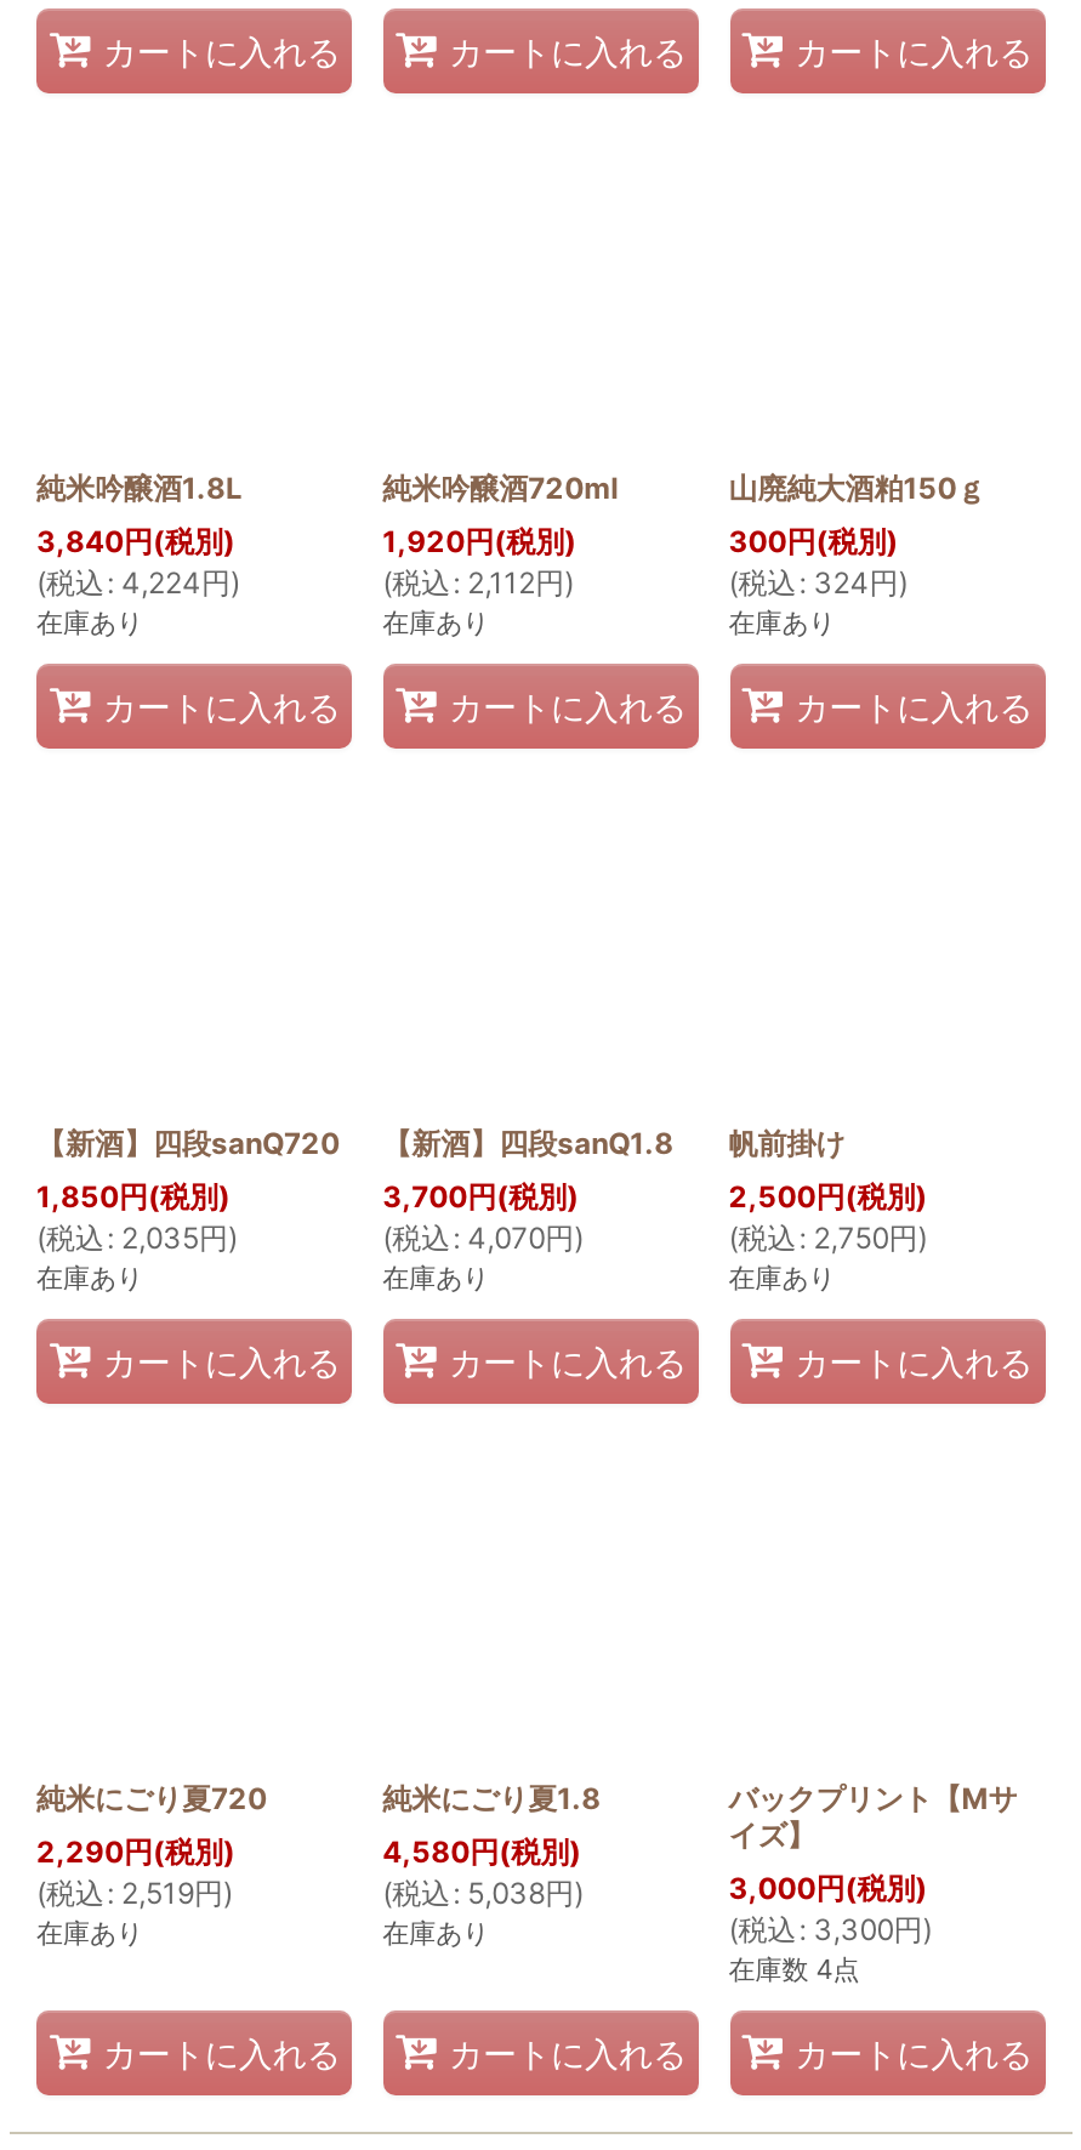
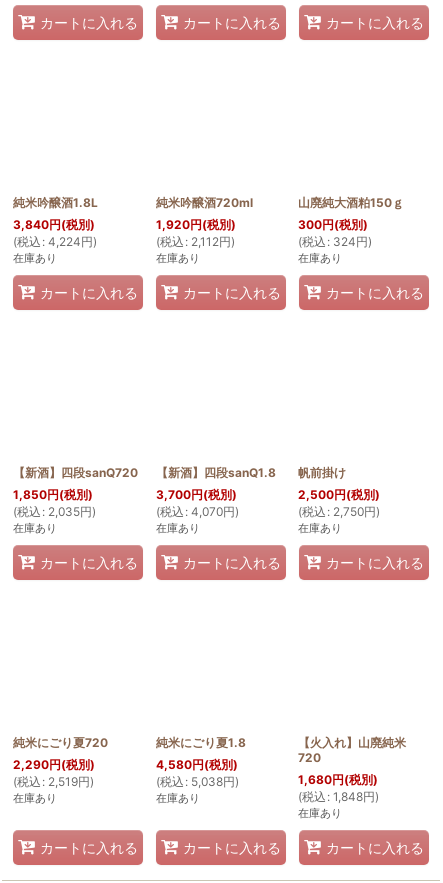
- バックプリント【Mサ
- イズ】
+ 【火入れ】山廃純米
+ 720

- 3,000円(税別)
- (税込: 3,300円)
- 在庫数 4点
+ 1,680円(税別)
+ (税込: 1,848円)
+ 在庫あり
